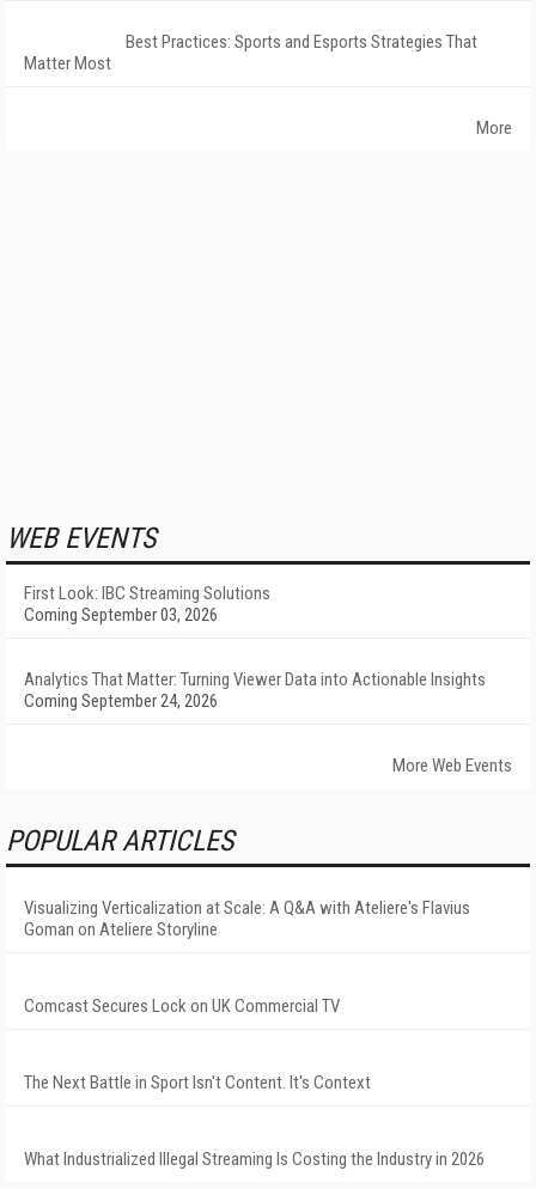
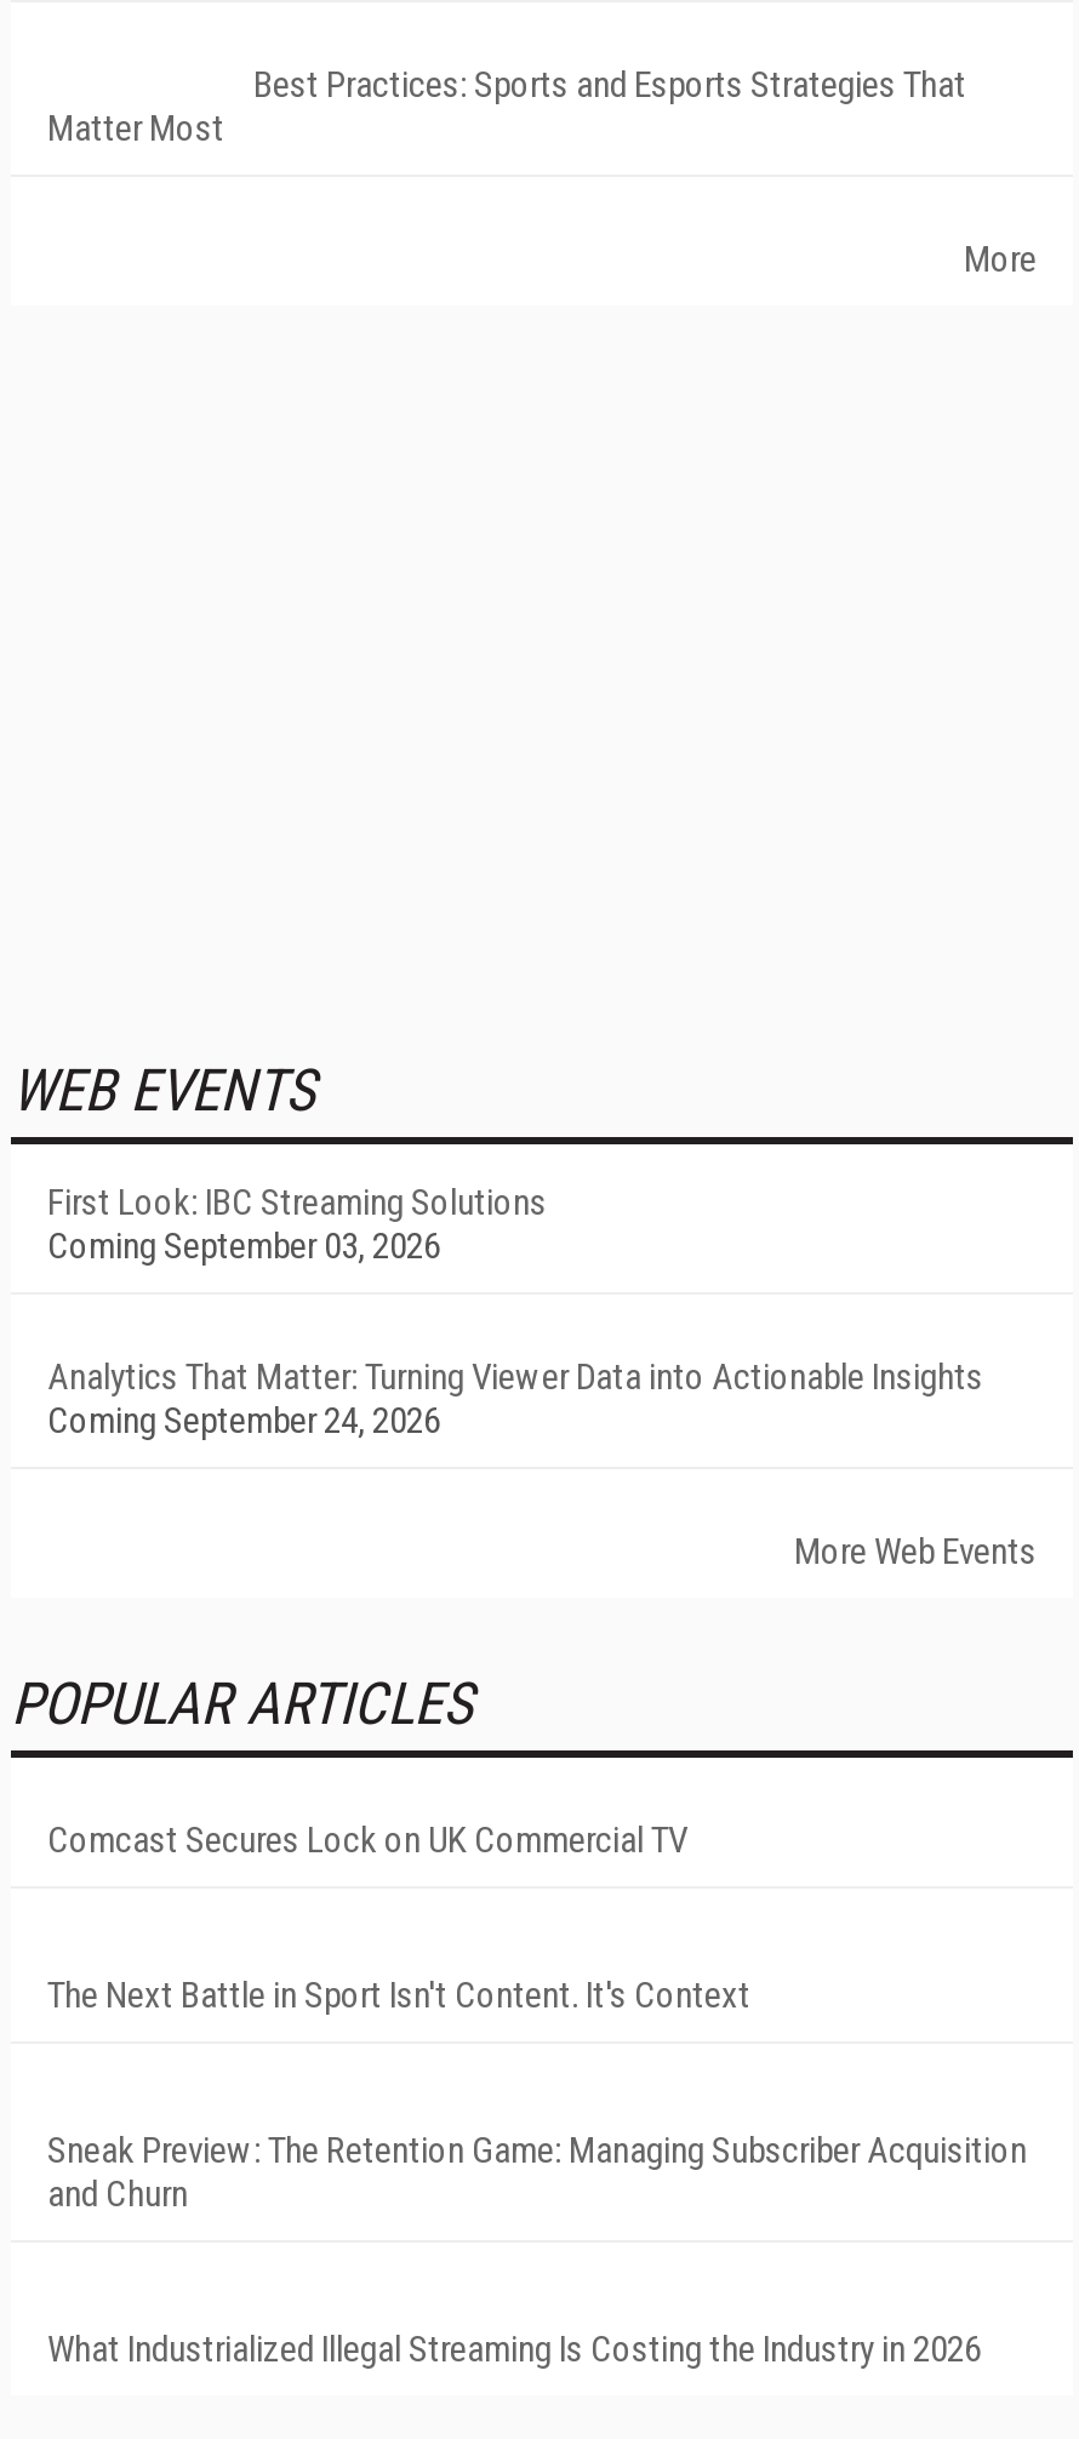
- Visualizing Verticalization at Scale: A Q&A with Ateliere's Flavius
- Goman on Ateliere Storyline

moved up: Comcast Secures Lock on UK Commercial TV | The Next Battle in Sport Isn't Content. It's Context

+ Sneak Preview: The Retention Game: Managing Subscriber Acquisition
+ and Churn
